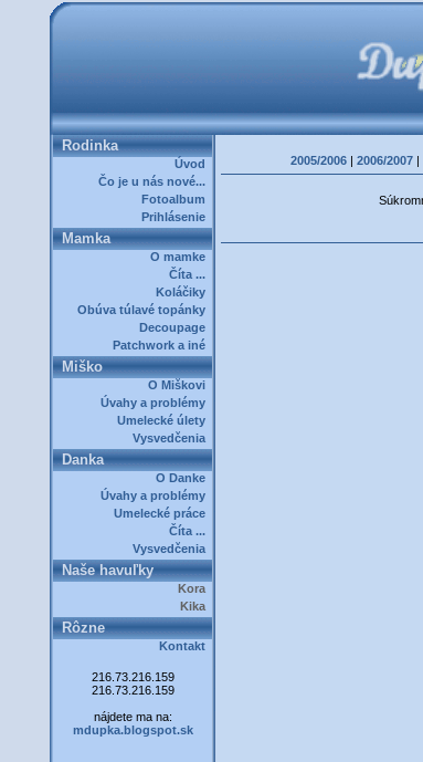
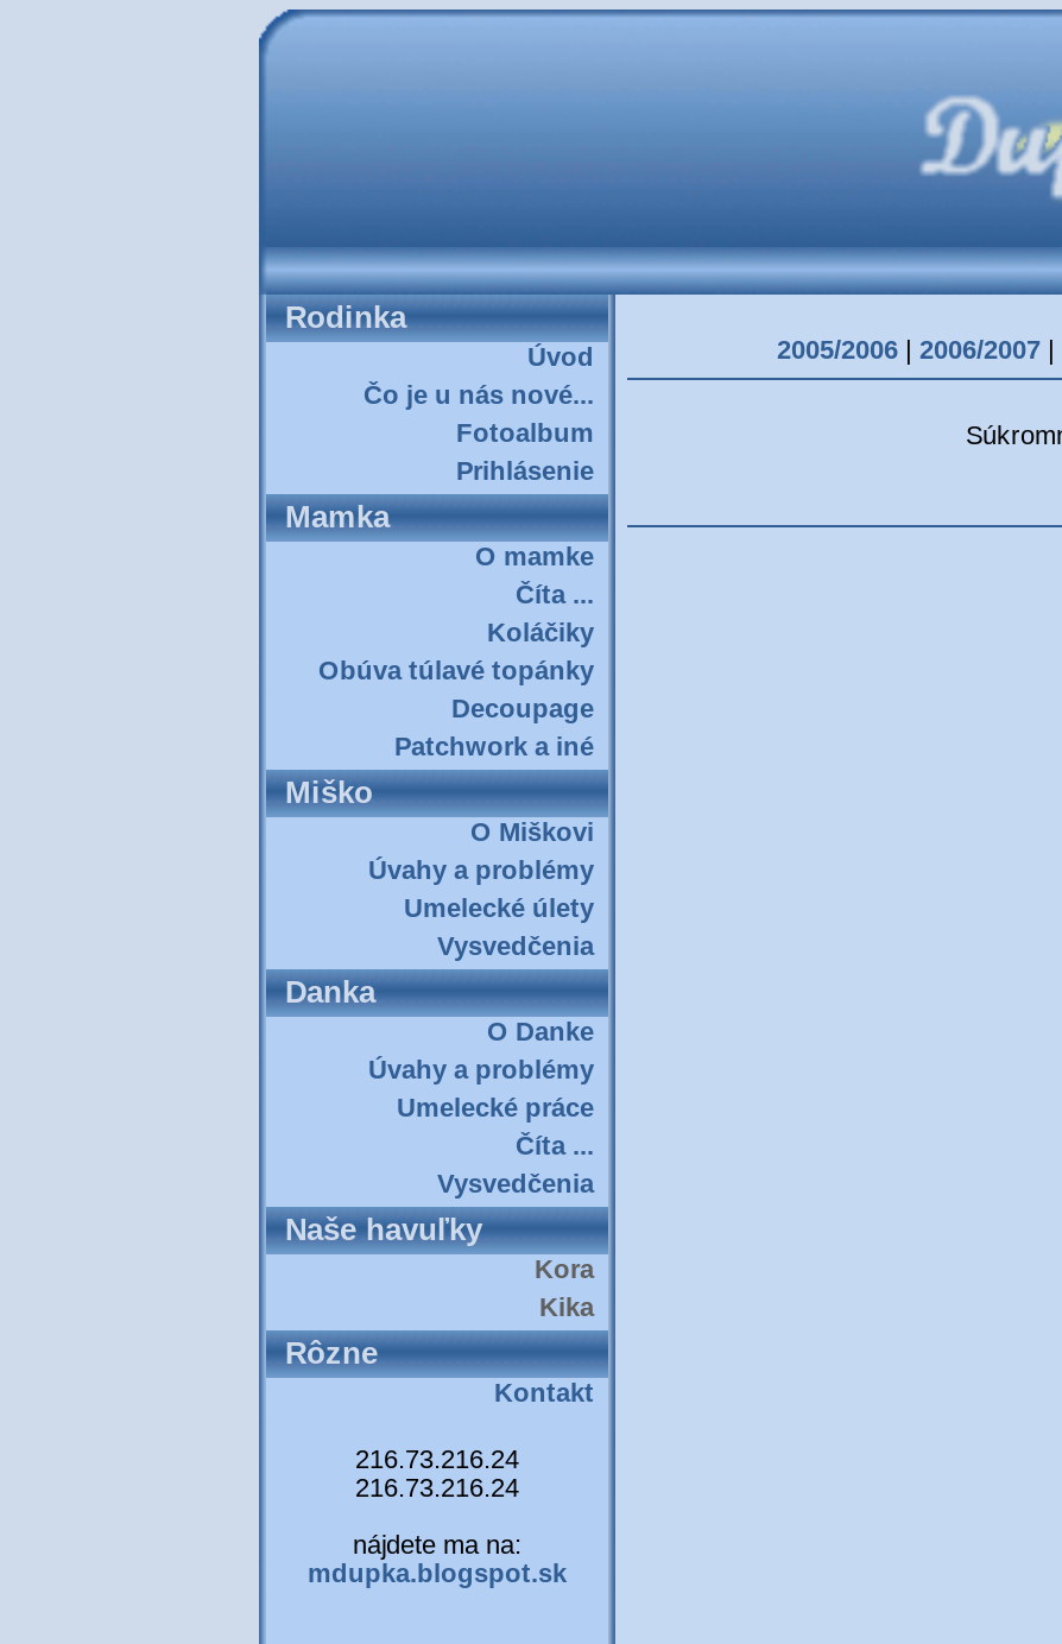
- 216.73.216.159
+ 216.73.216.24

- 216.73.216.159
+ 216.73.216.24
